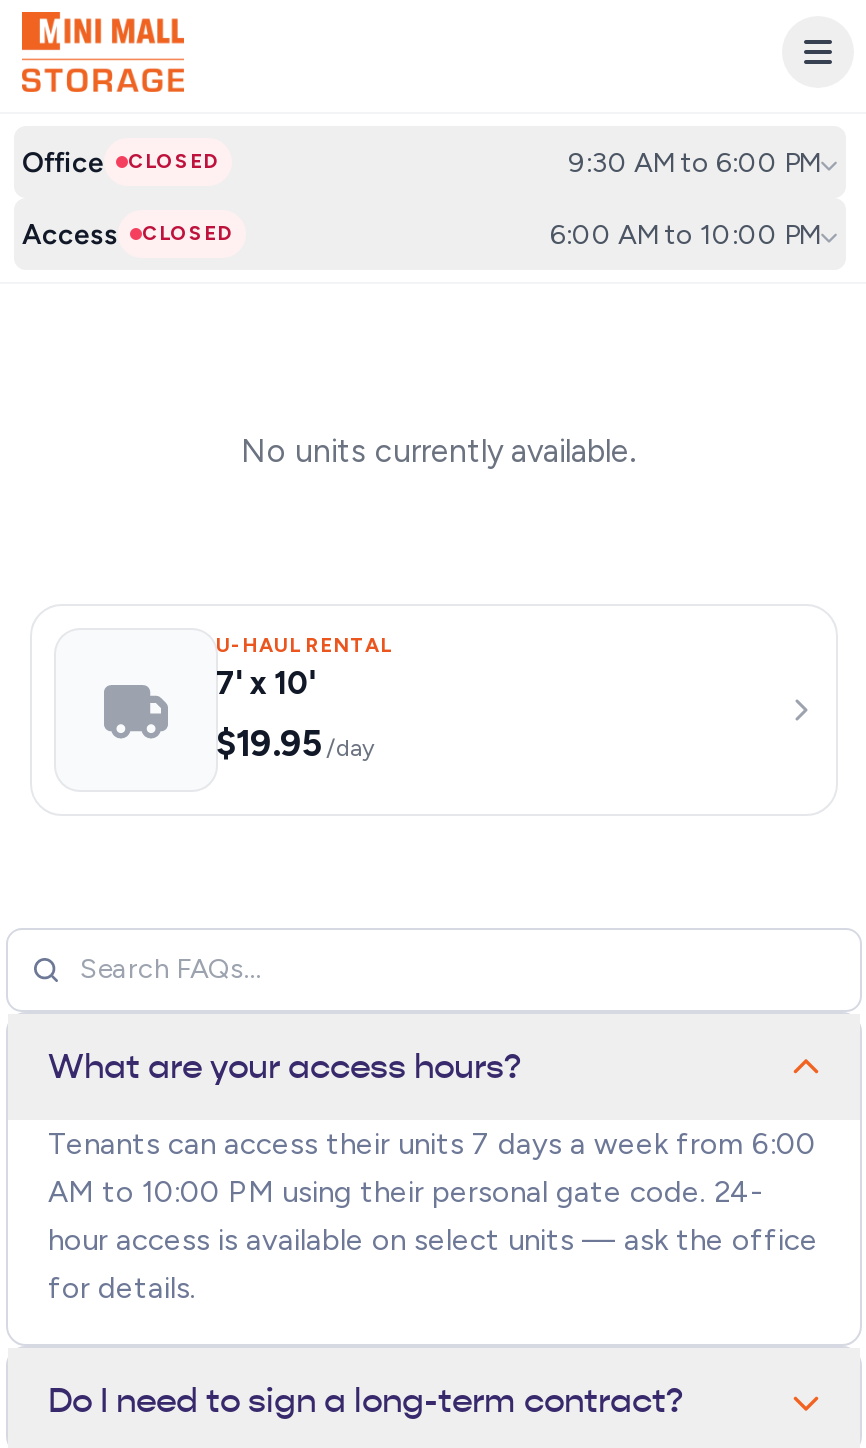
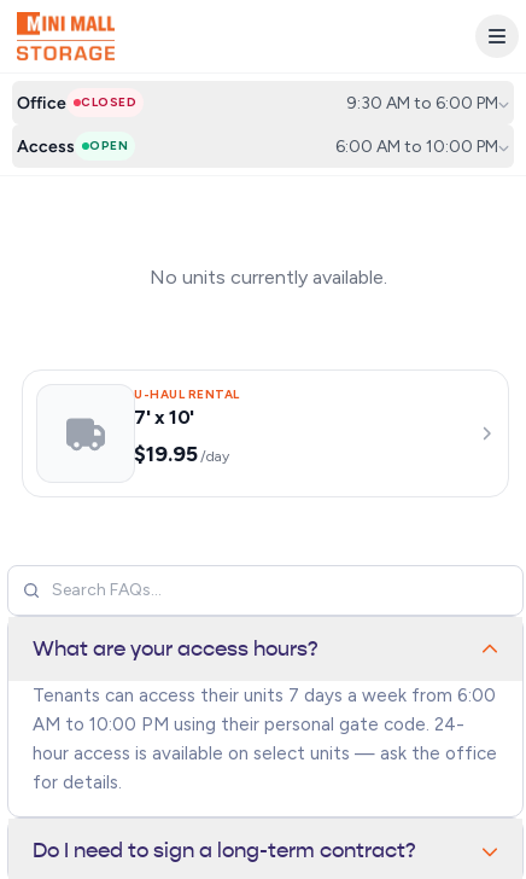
- CLOSED
+ OPEN
